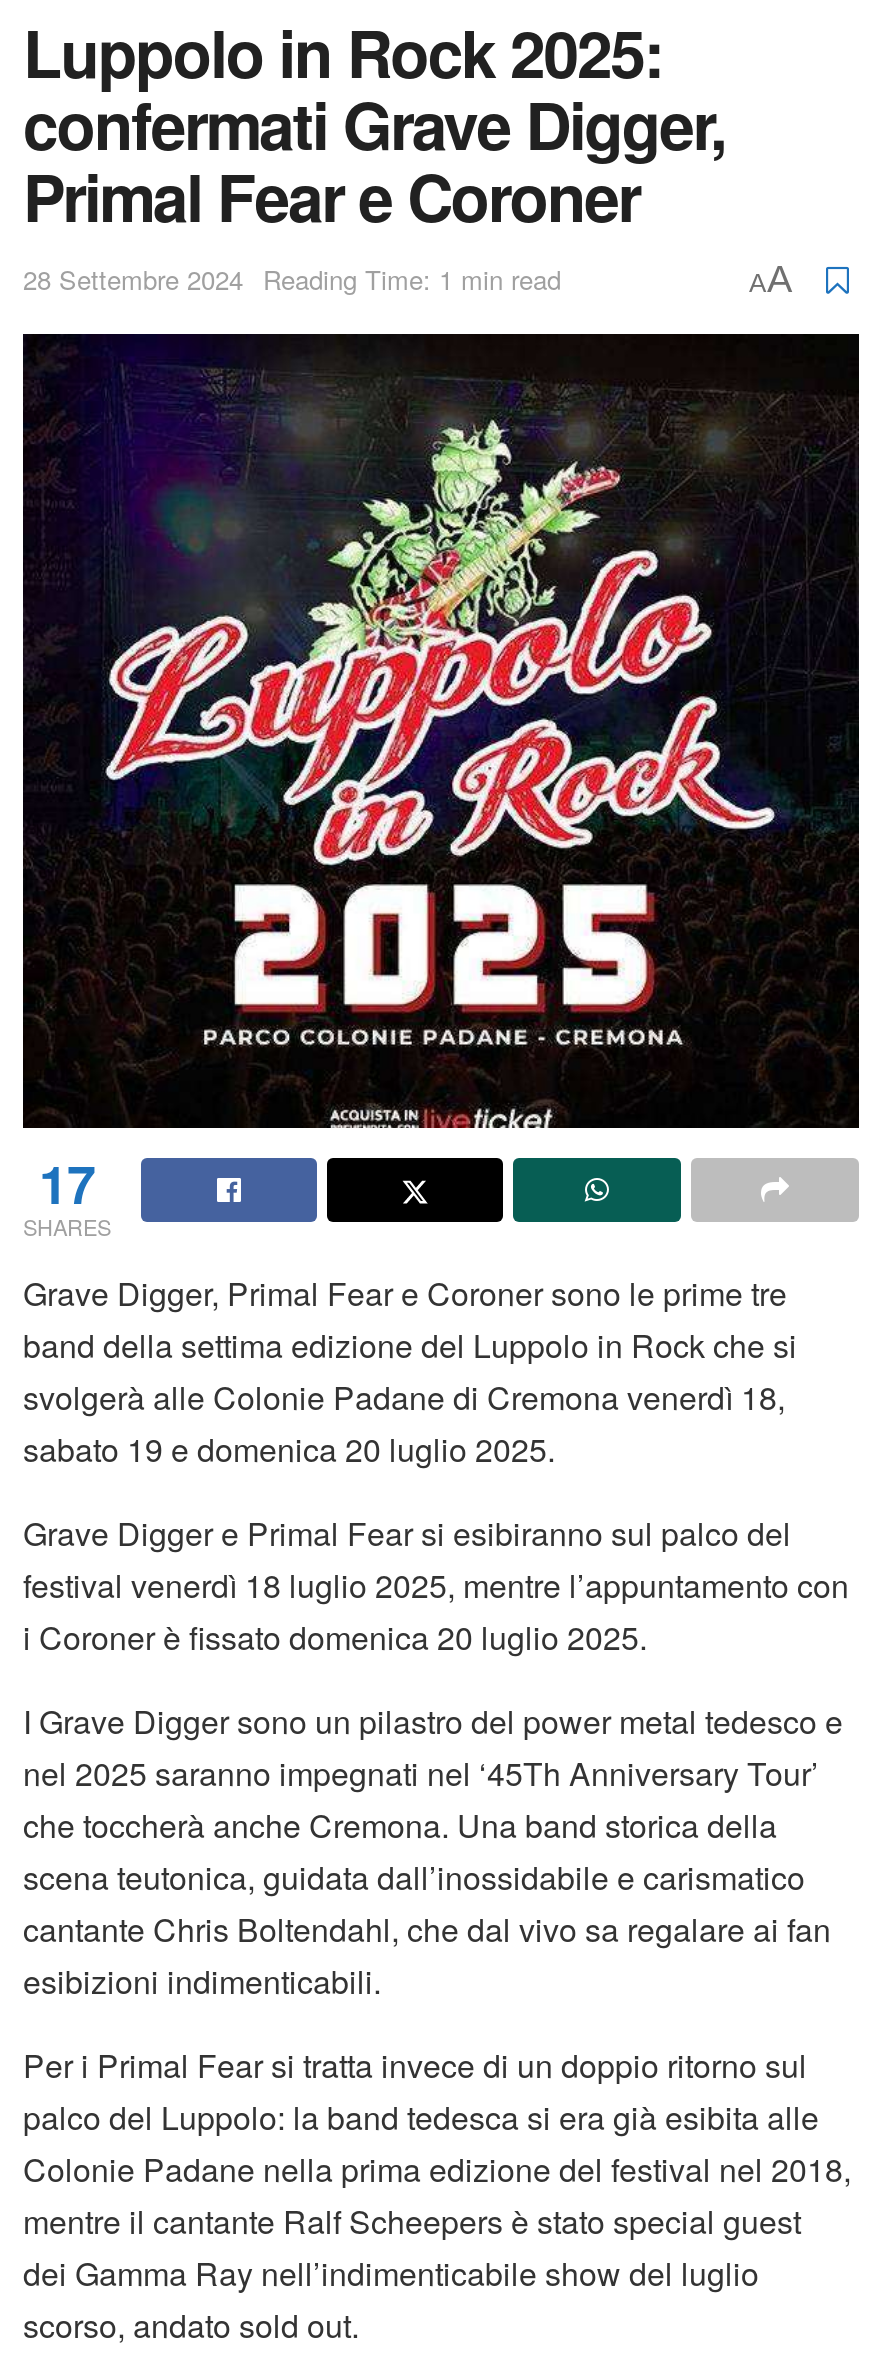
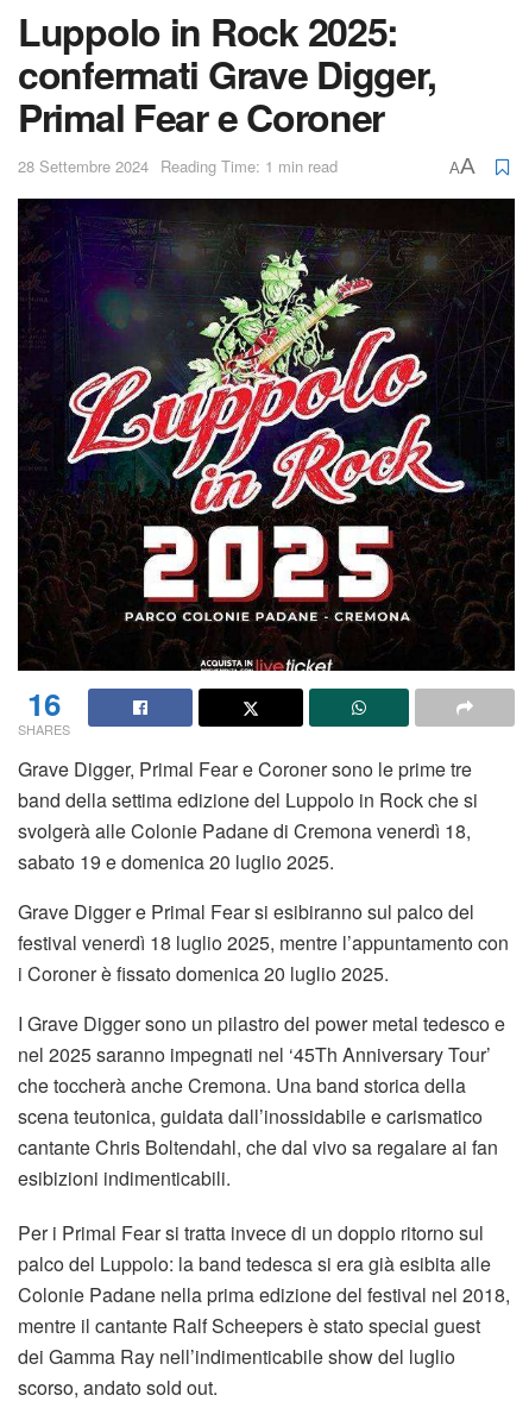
- 17
+ 16
